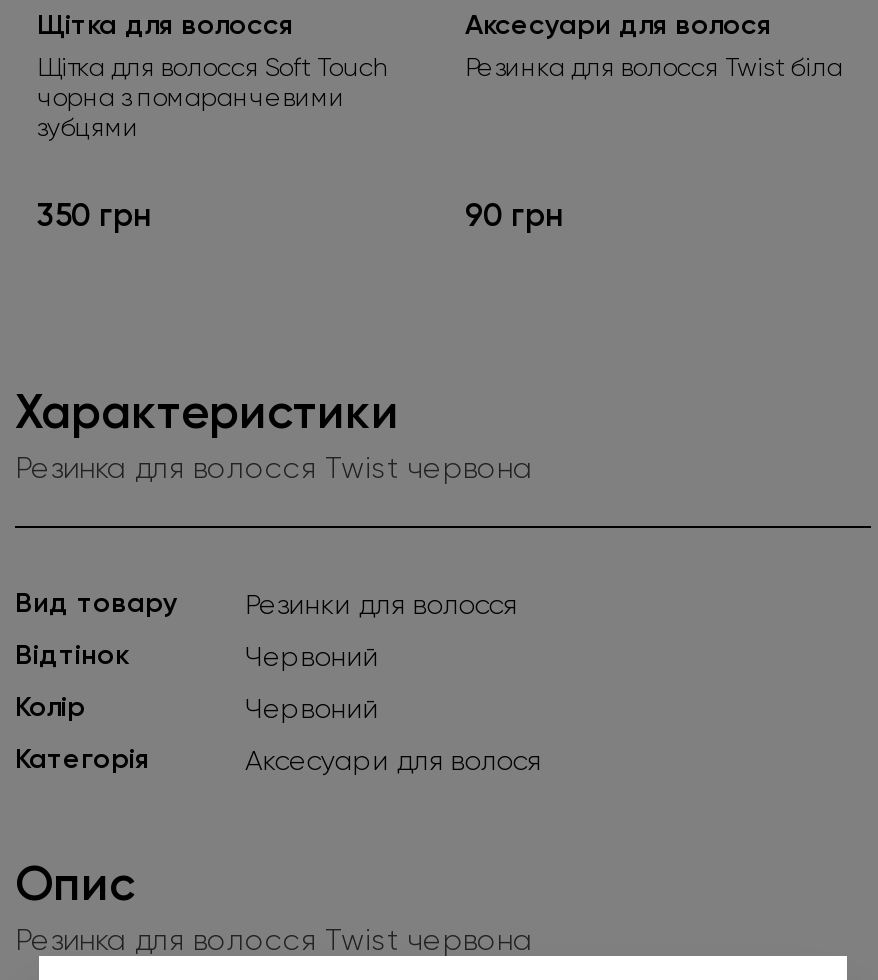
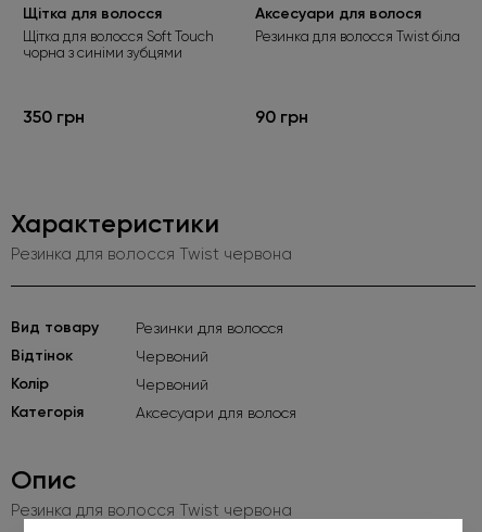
- чорна з помаранчевими
- зубцями
+ чорна з синіми зубцями
